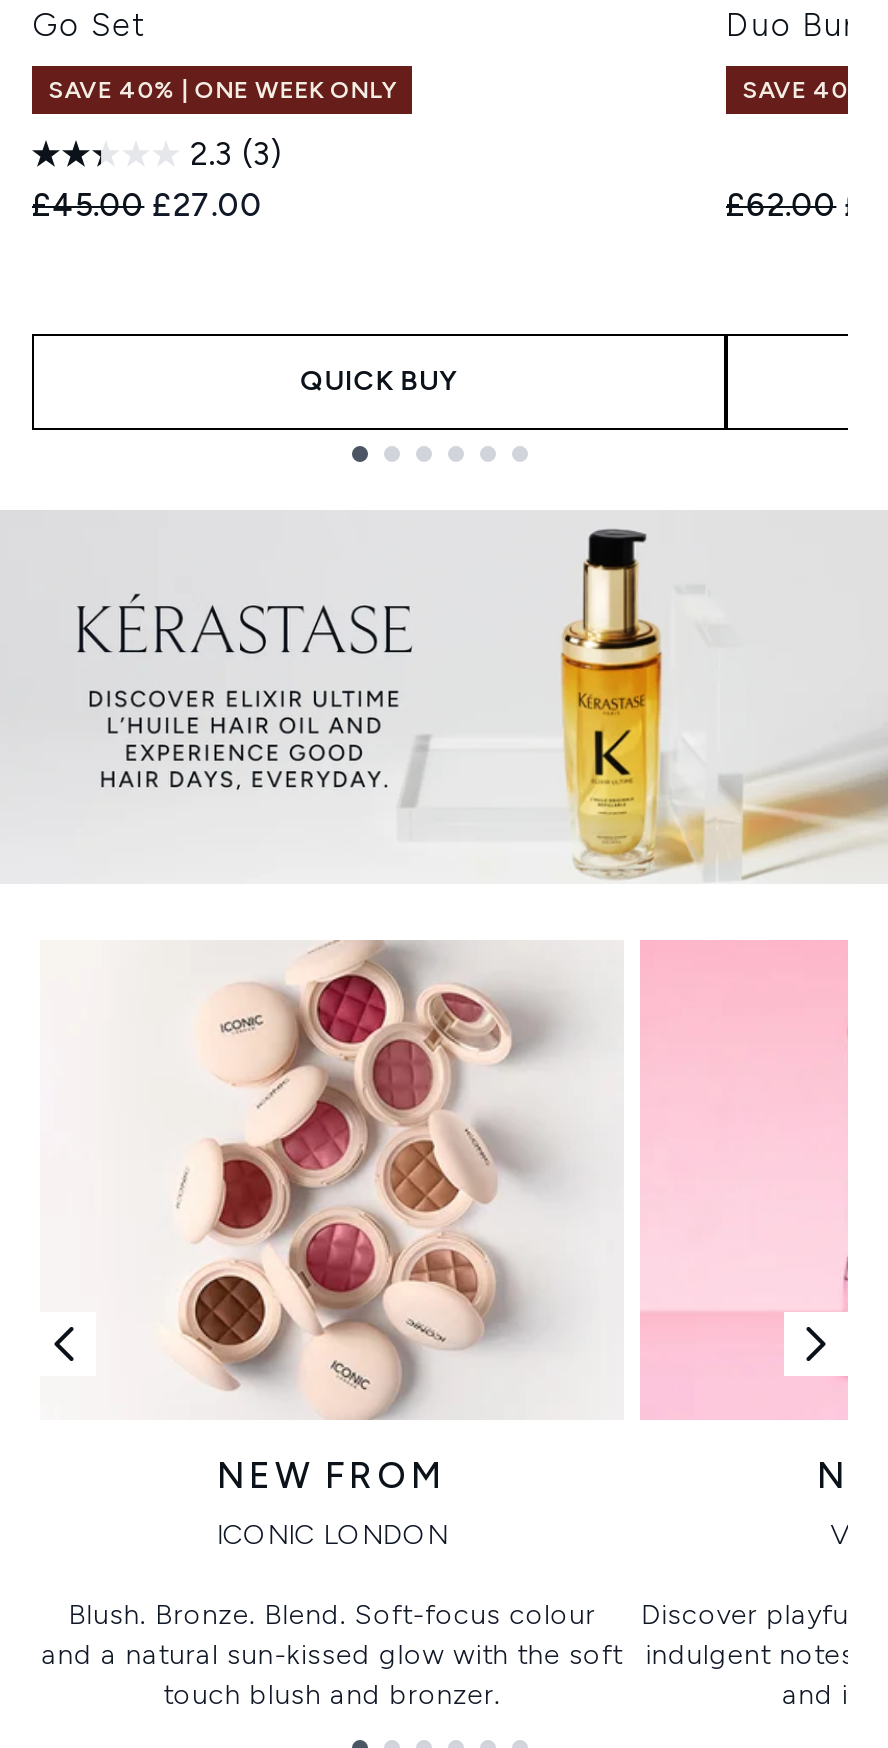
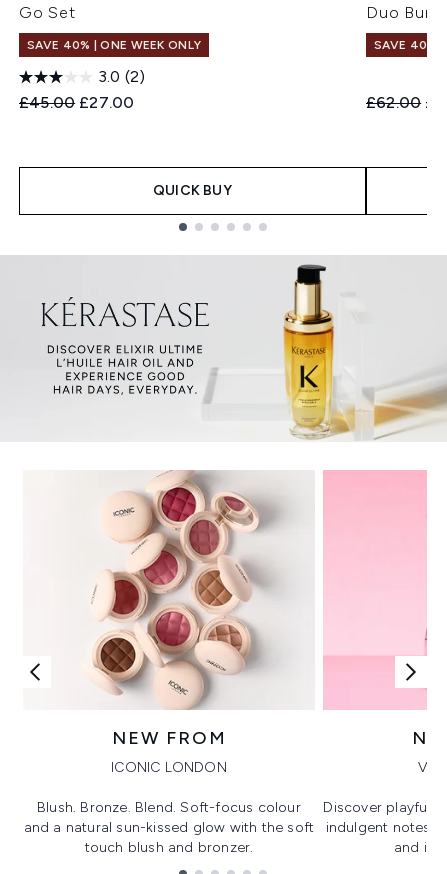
- 2.3 (3)
+ 3.0 (2)
